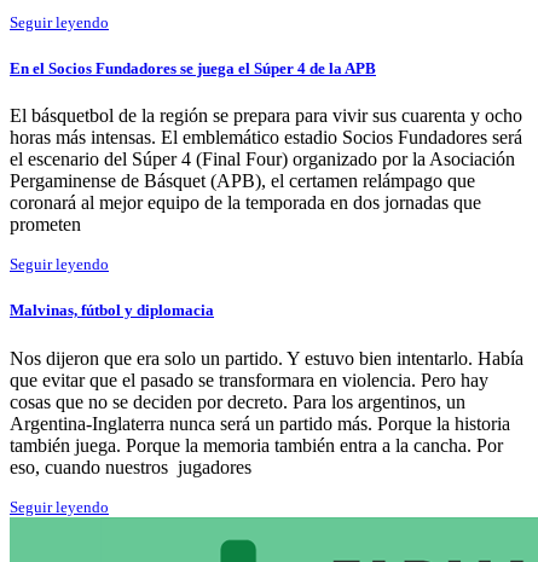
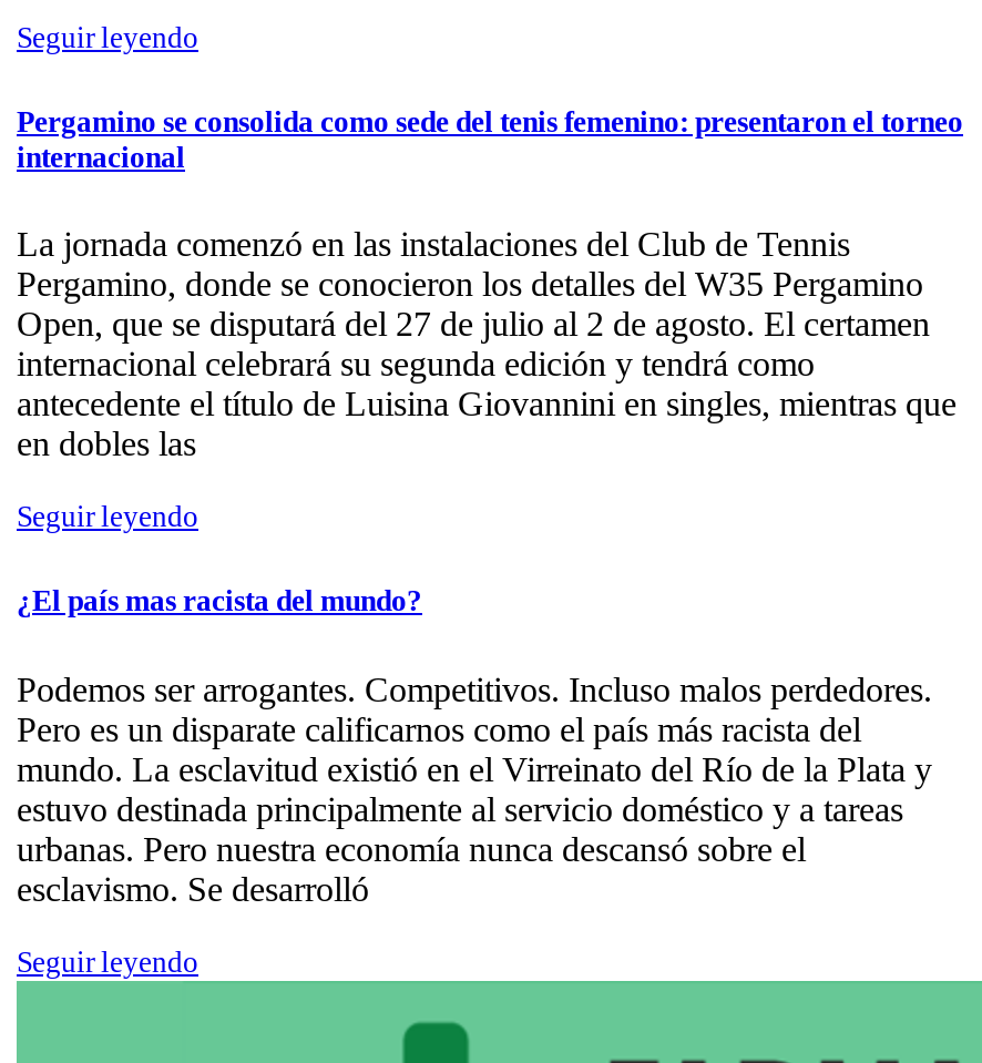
- En el Socios Fundadores se juega el Súper 4 de la APB
+ Pergamino se consolida como sede del tenis femenino: presentaron el torneo
+ internacional

- El básquetbol de la región se prepara para vivir sus cuarenta y ocho
- horas más intensas. El emblemático estadio Socios Fundadores será
- el escenario del Súper 4 (Final Four) organizado por la Asociación
- Pergaminense de Básquet (APB), el certamen relámpago que
- coronará al mejor equipo de la temporada en dos jornadas que
- prometen
+ La jornada comenzó en las instalaciones del Club de Tennis
+ Pergamino, donde se conocieron los detalles del W35 Pergamino
+ Open, que se disputará del 27 de julio al 2 de agosto. El certamen
+ internacional celebrará su segunda edición y tendrá como
+ antecedente el título de Luisina Giovannini en singles, mientras que
+ en dobles las

- Malvinas, fútbol y diplomacia
+ ¿El país mas racista del mundo?

- Nos dijeron que era solo un partido. Y estuvo bien intentarlo. Había
- que evitar que el pasado se transformara en violencia. Pero hay
- cosas que no se deciden por decreto. Para los argentinos, un
- Argentina-Inglaterra nunca será un partido más. Porque la historia
- también juega. Porque la memoria también entra a la cancha. Por
- eso, cuando nuestros jugadores
+ Podemos ser arrogantes. Competitivos. Incluso malos perdedores.
+ Pero es un disparate calificarnos como el país más racista del
+ mundo. La esclavitud existió en el Virreinato del Río de la Plata y
+ estuvo destinada principalmente al servicio doméstico y a tareas
+ urbanas. Pero nuestra economía nunca descansó sobre el
+ esclavismo. Se desarrolló
